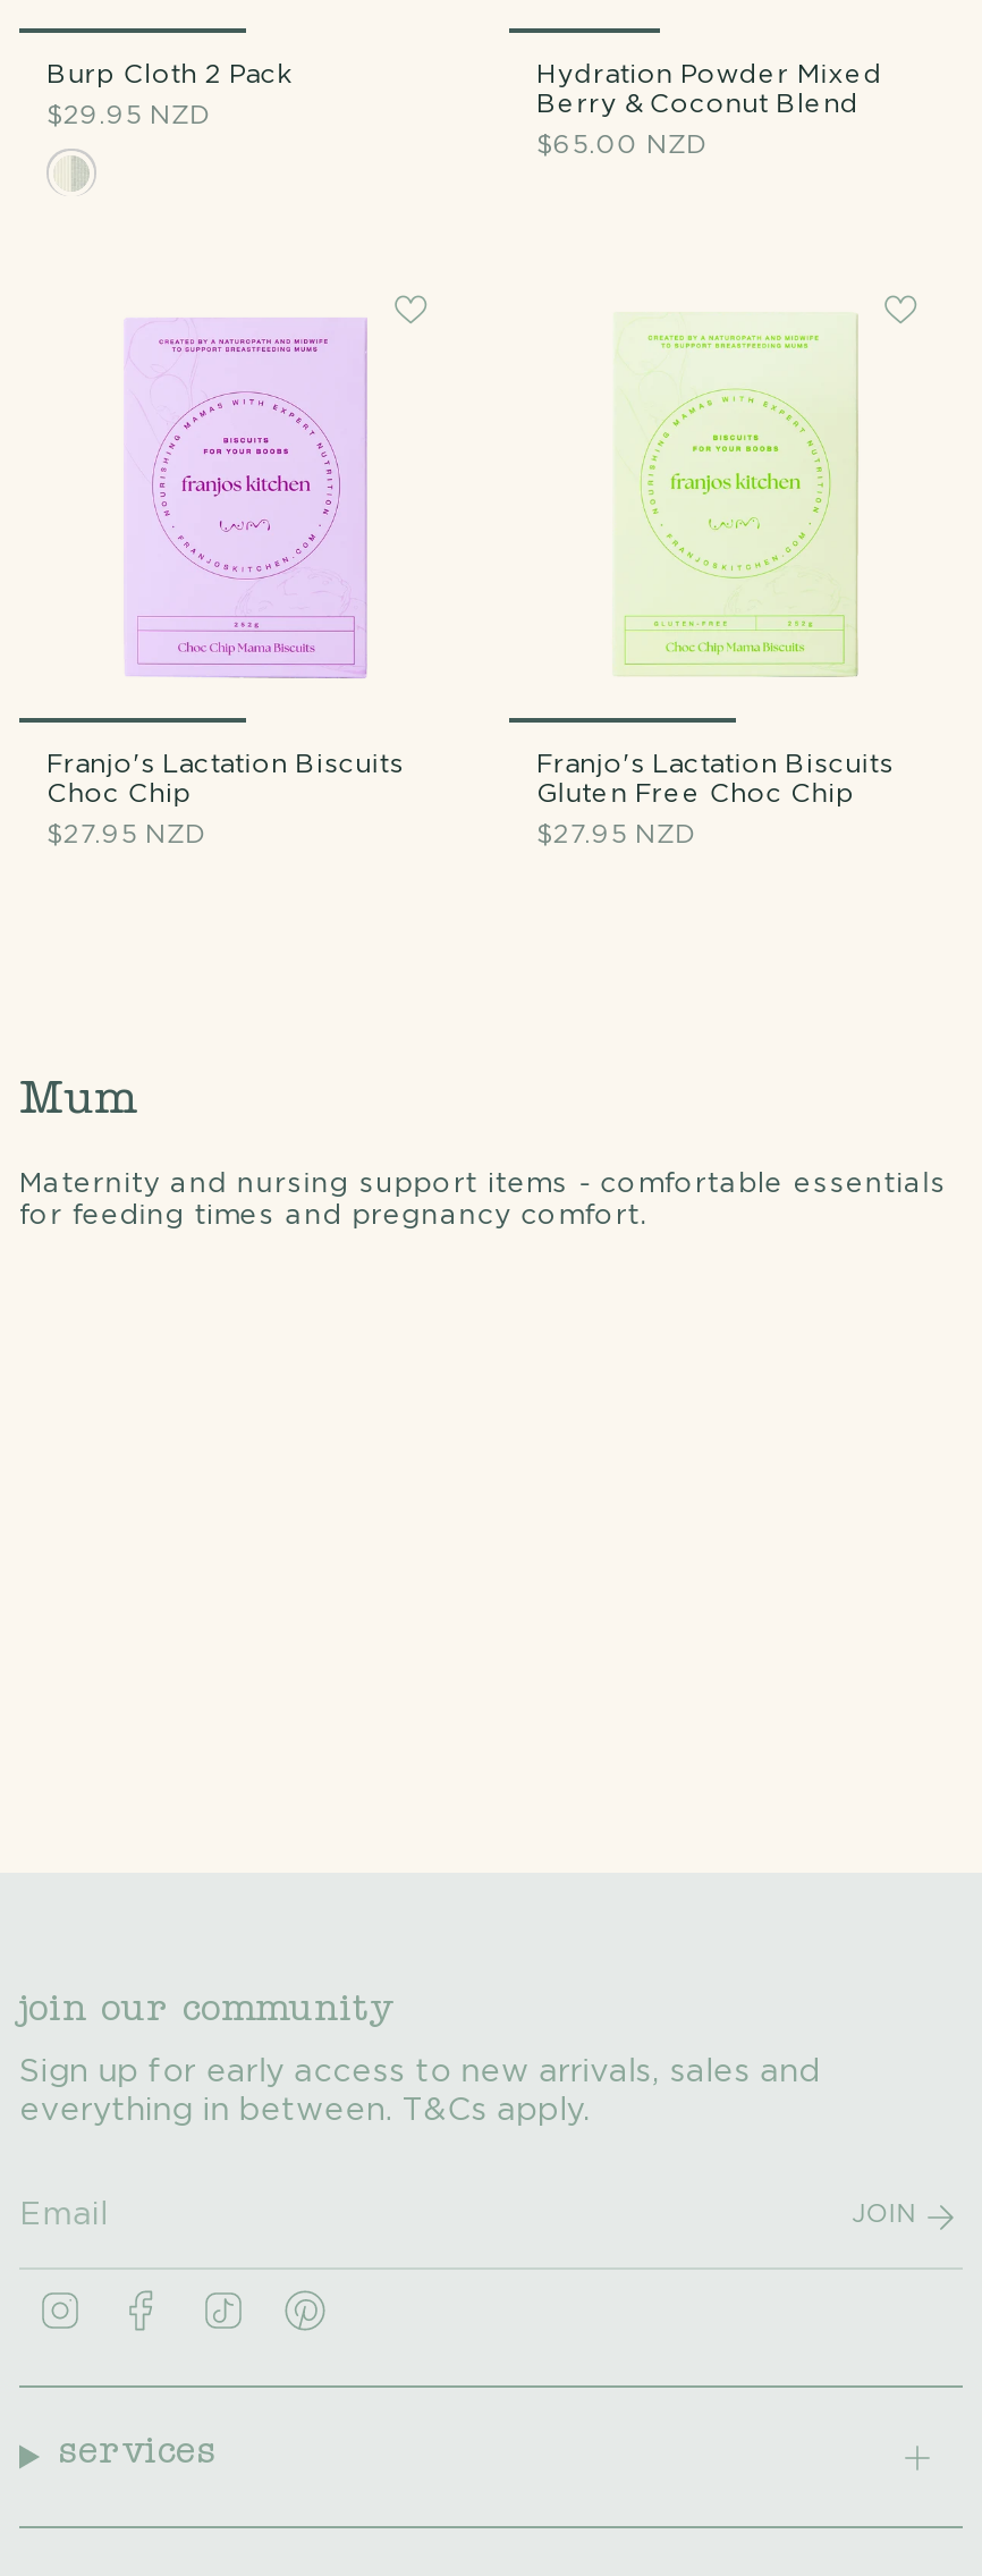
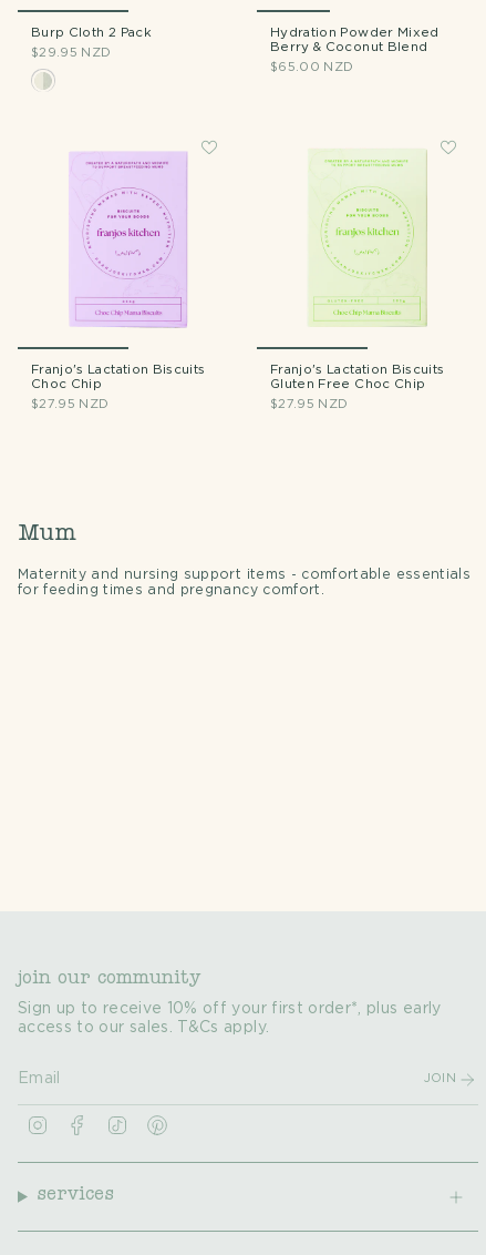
- Sign up for early access to new arrivals, sales and
- everything in between. T&Cs apply.
+ Sign up to receive 10% off your first order*, plus early
+ access to our sales. T&Cs apply.
